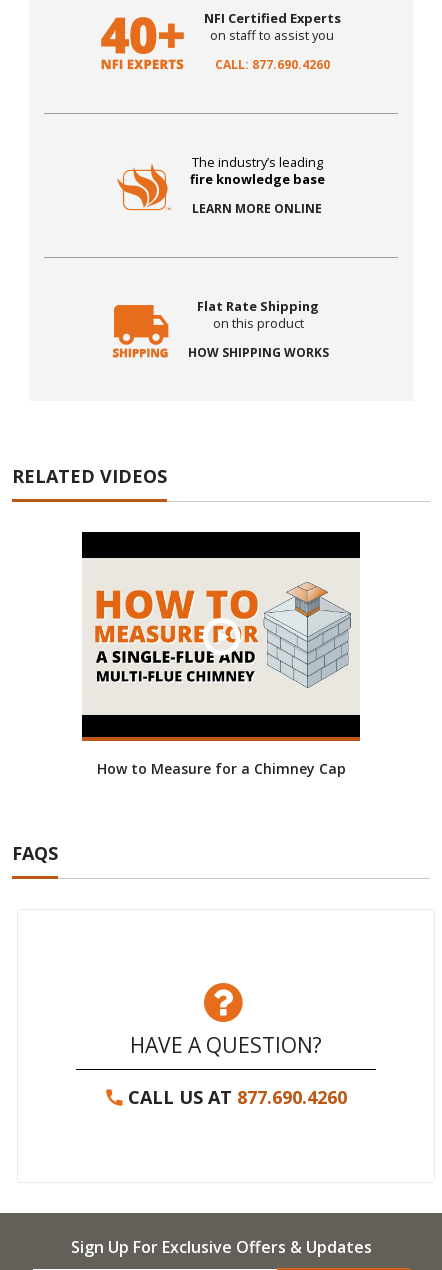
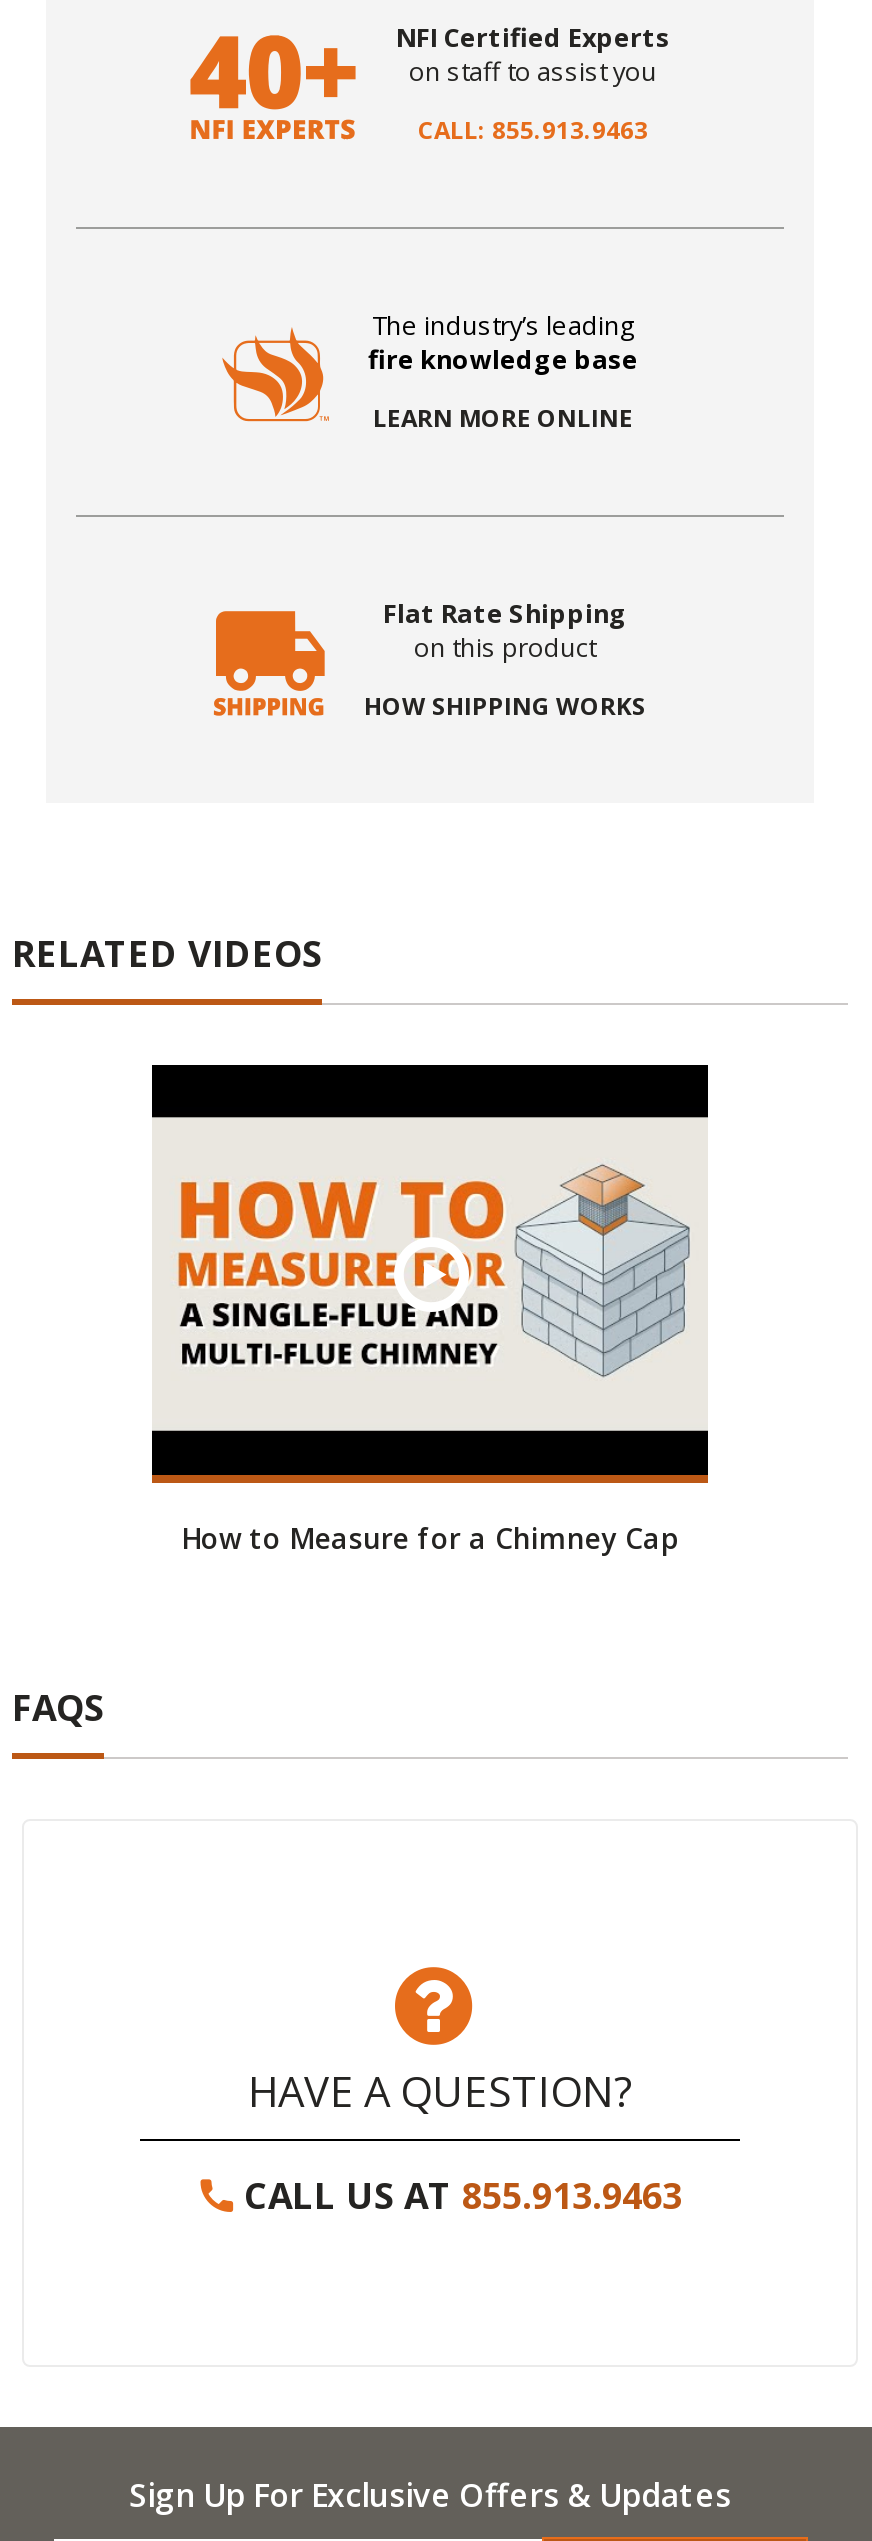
- CALL: 877.690.4260
+ CALL: 855.913.9463

- CALL US AT 877.690.4260
+ CALL US AT 855.913.9463
